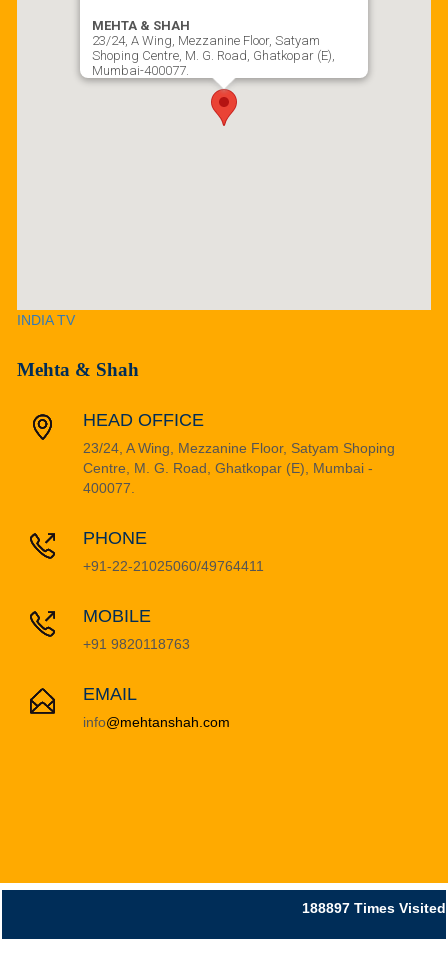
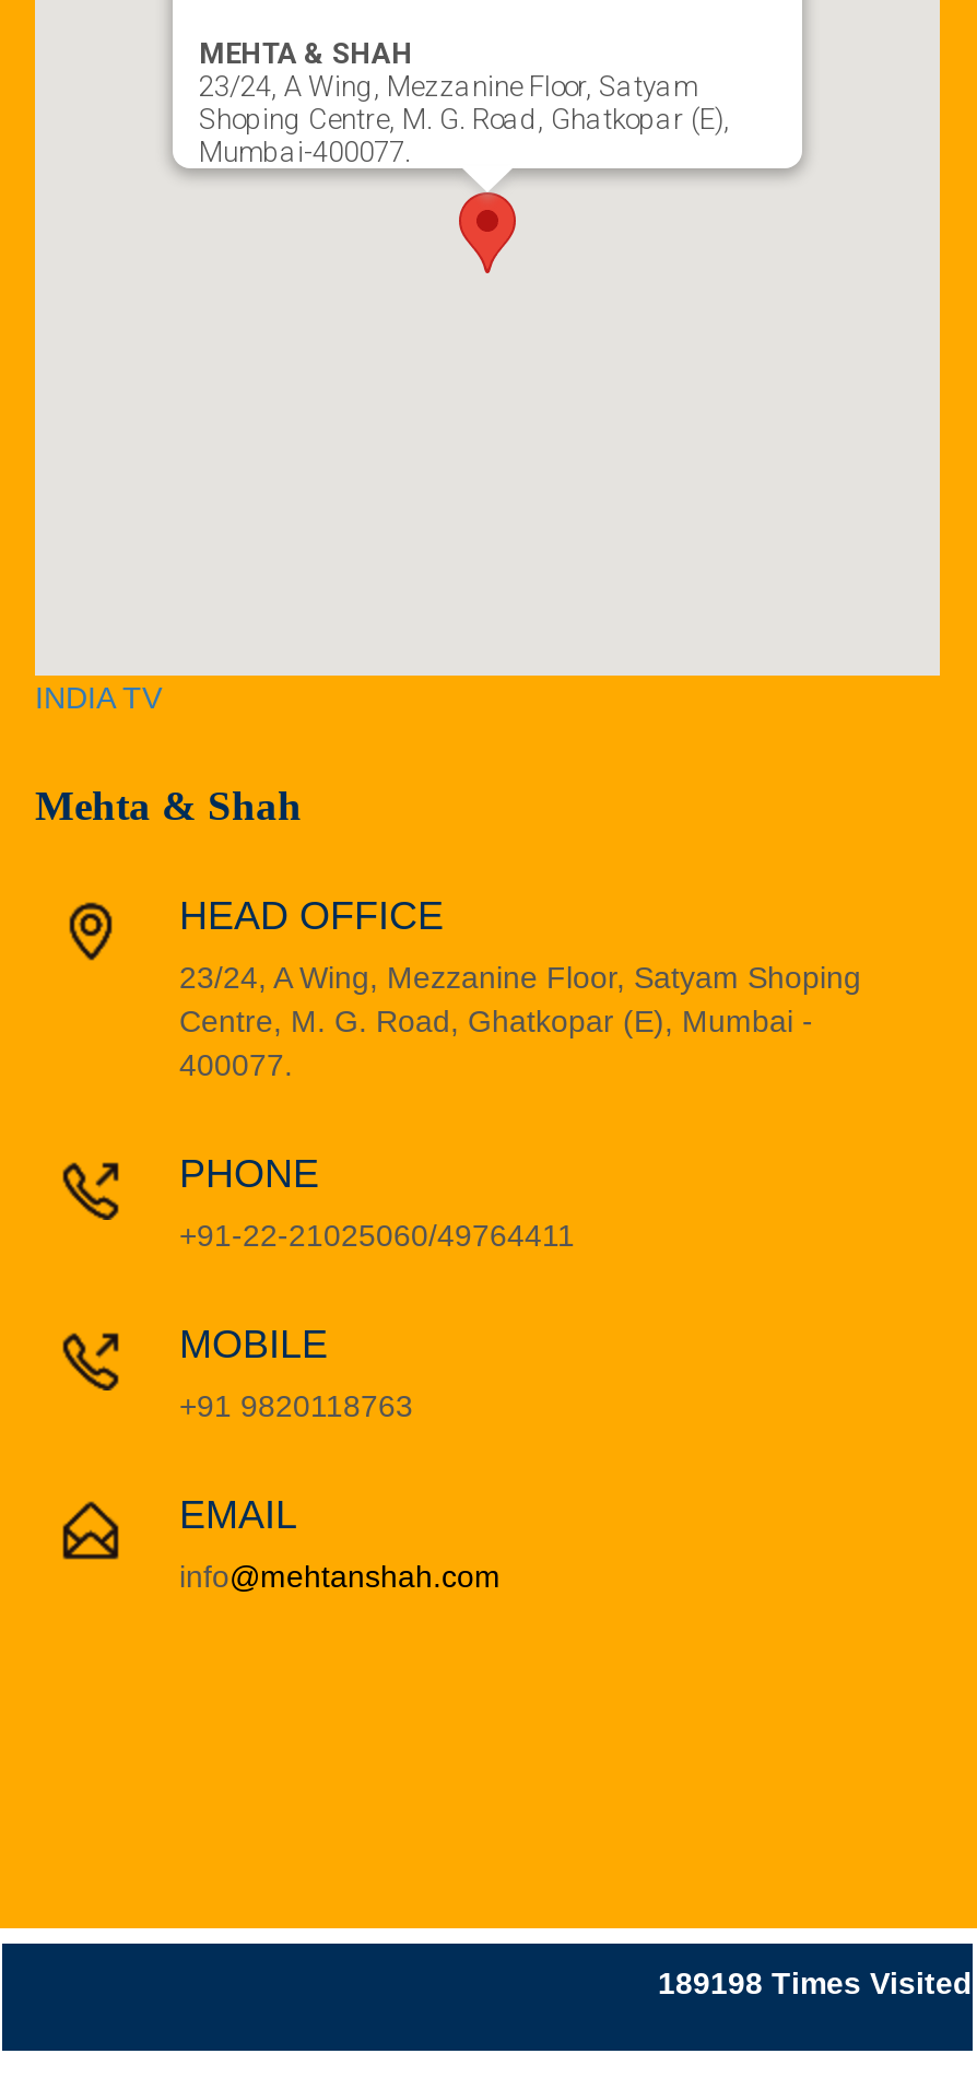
- 188897 Times Visited
+ 189198 Times Visited
